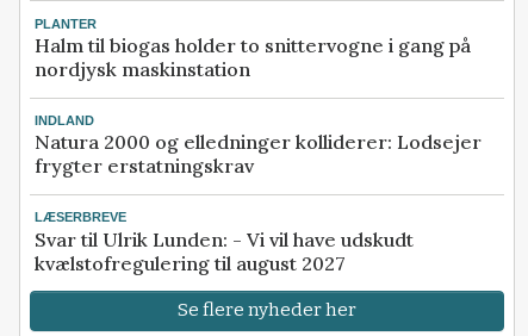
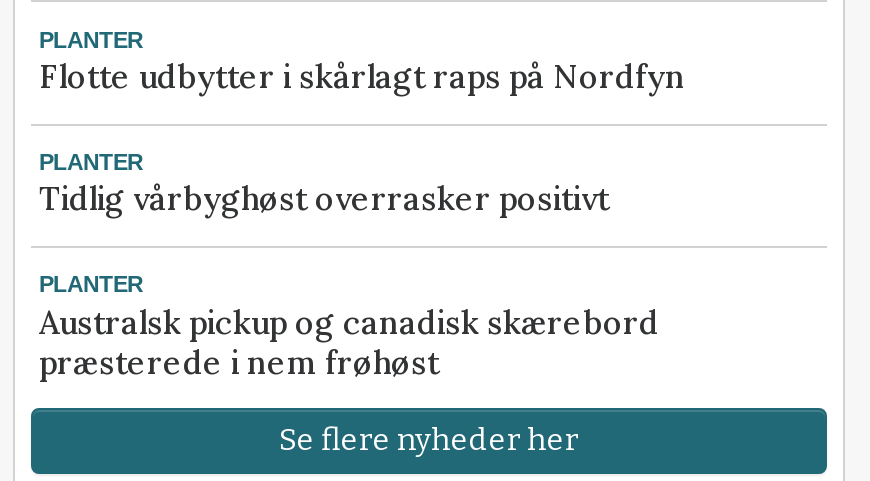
- Halm til biogas holder to snittervogne i gang på
- nordjysk maskinstation
+ Flotte udbytter i skårlagt raps på Nordfyn

- INDLAND
- Natura 2000 og elledninger kolliderer: Lodsejer
- frygter erstatningskrav
+ PLANTER
+ Tidlig vårbyghøst overrasker positivt

- LÆSERBREVE
- Svar til Ulrik Lunden: - Vi vil have udskudt
- kvælstofregulering til august 2027
+ PLANTER
+ Australsk pickup og canadisk skærebord
+ præsterede i nem frøhøst
